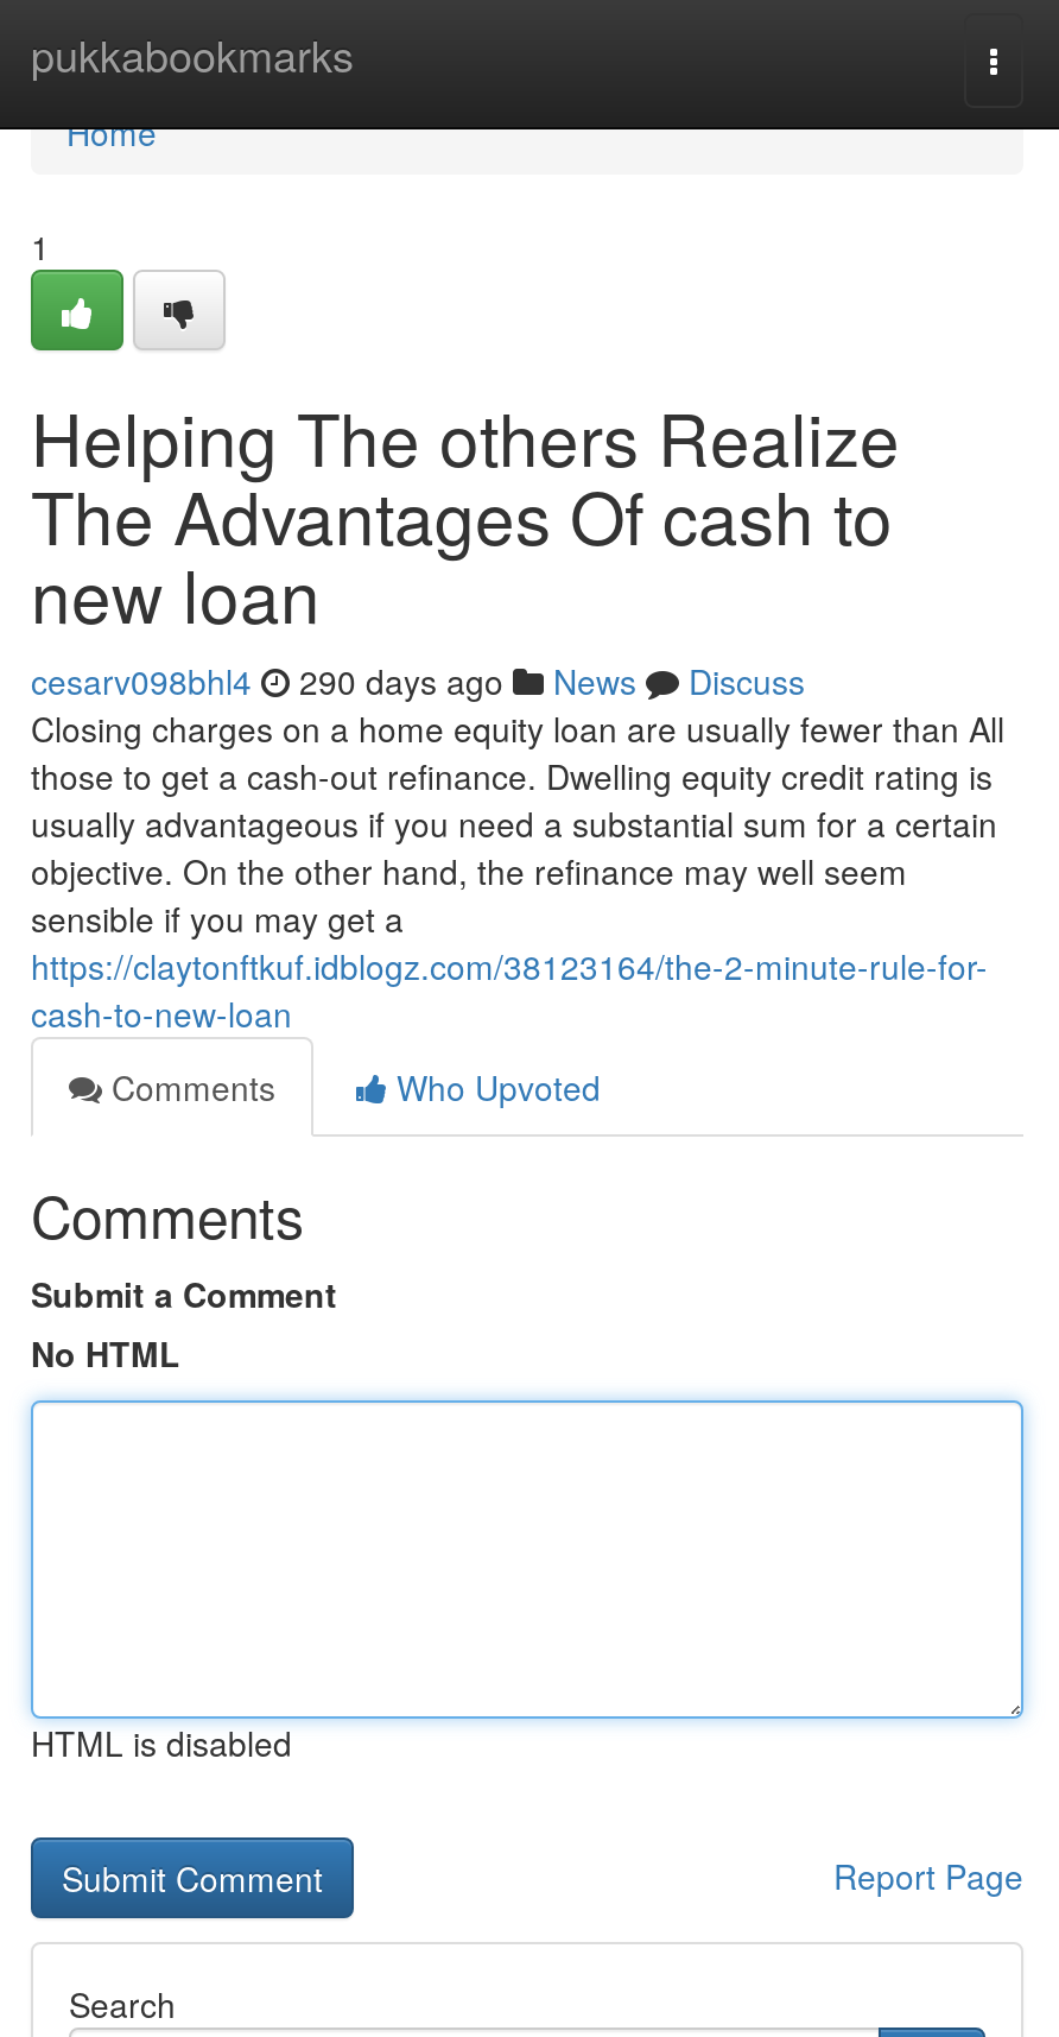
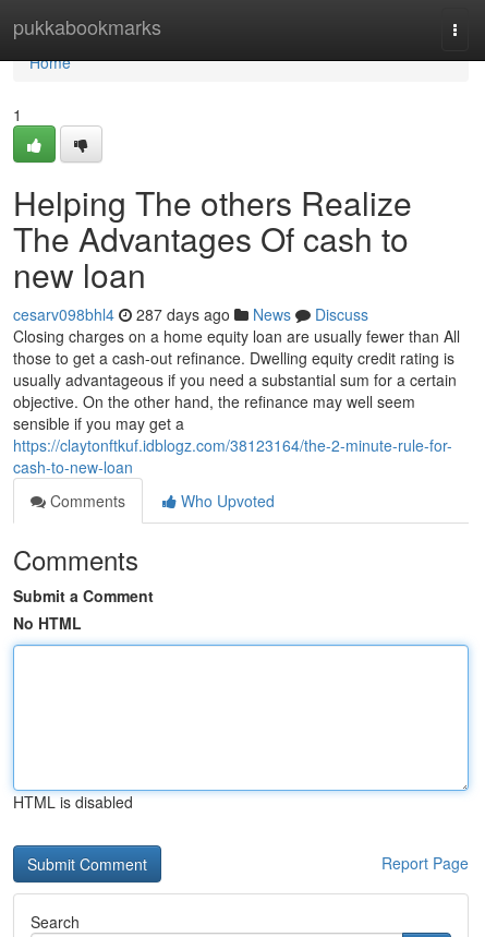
- cesarv098bhl4 290 days ago News Discuss
+ cesarv098bhl4 287 days ago News Discuss
